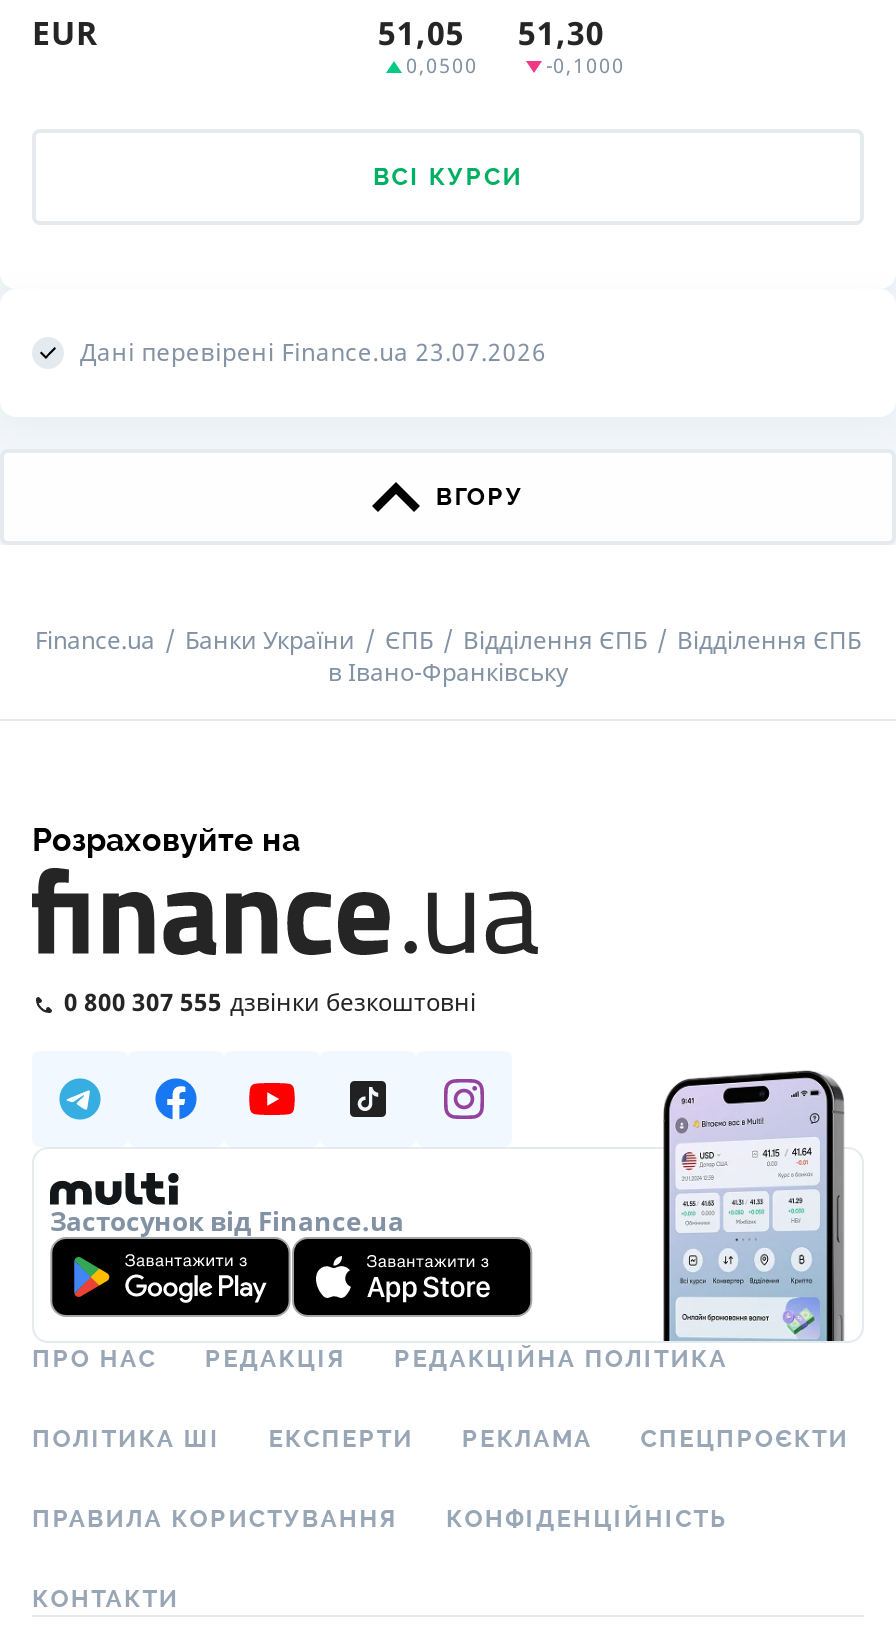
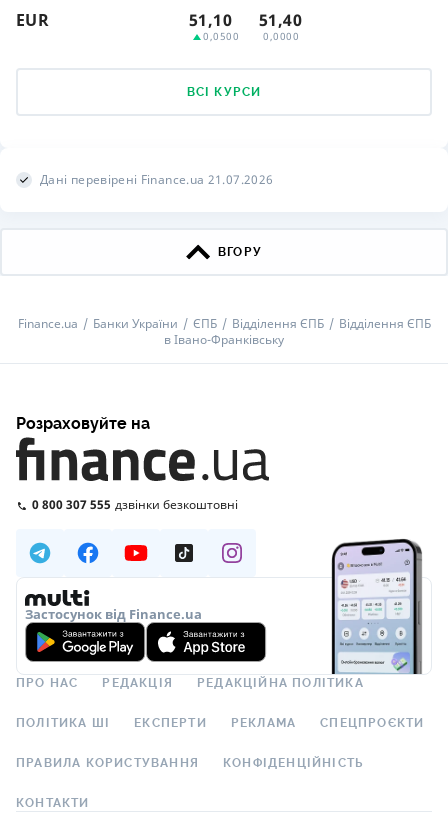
- 51,05
+ 51,10

- 51,30
+ 51,40

- -0,1000
+ 0,0000

- Дані перевірені Finance.ua 23.07.2026
+ Дані перевірені Finance.ua 21.07.2026
